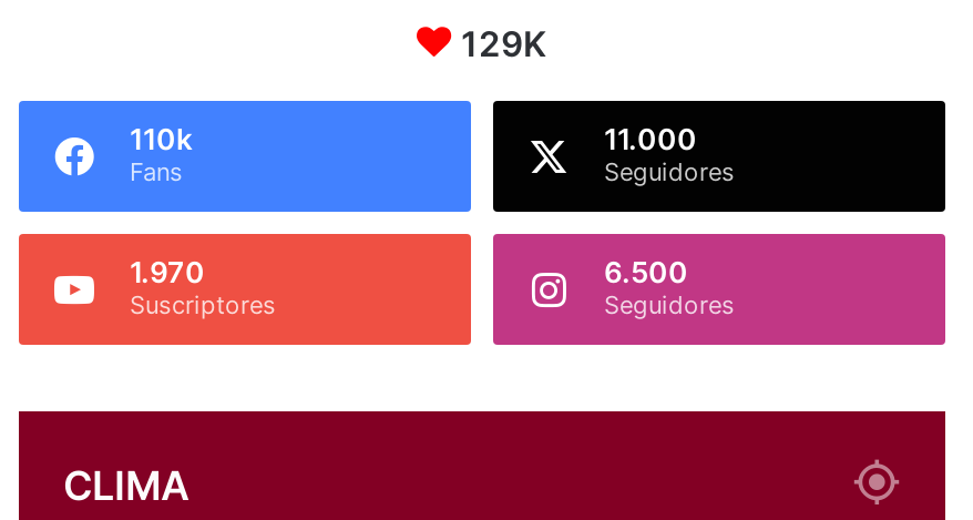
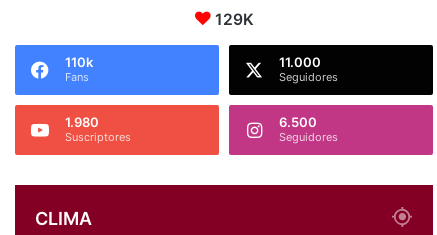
- 1.970
+ 1.980
